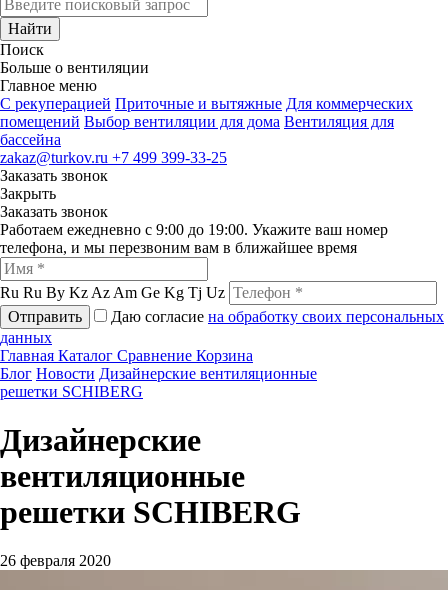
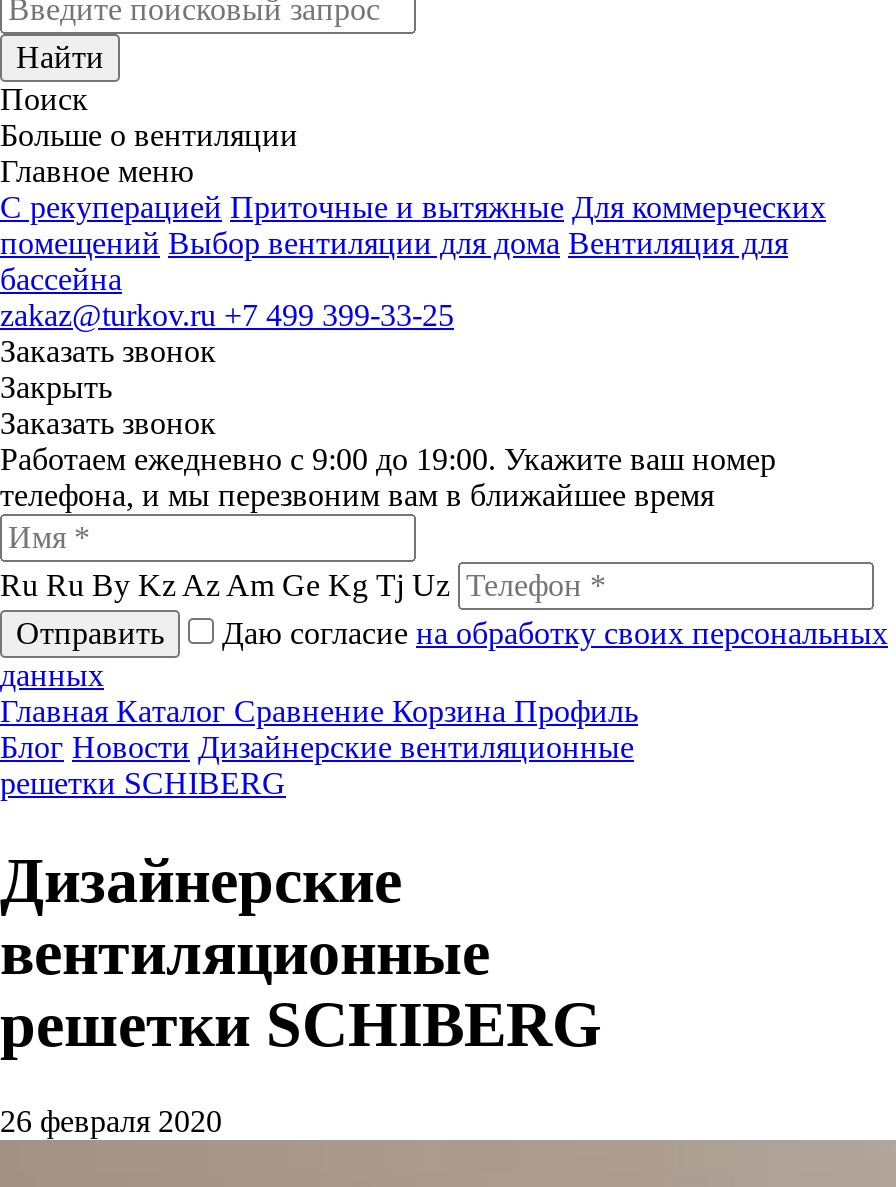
- Главная Каталог Сравнение Корзина
+ Главная Каталог Сравнение Корзина Профиль
